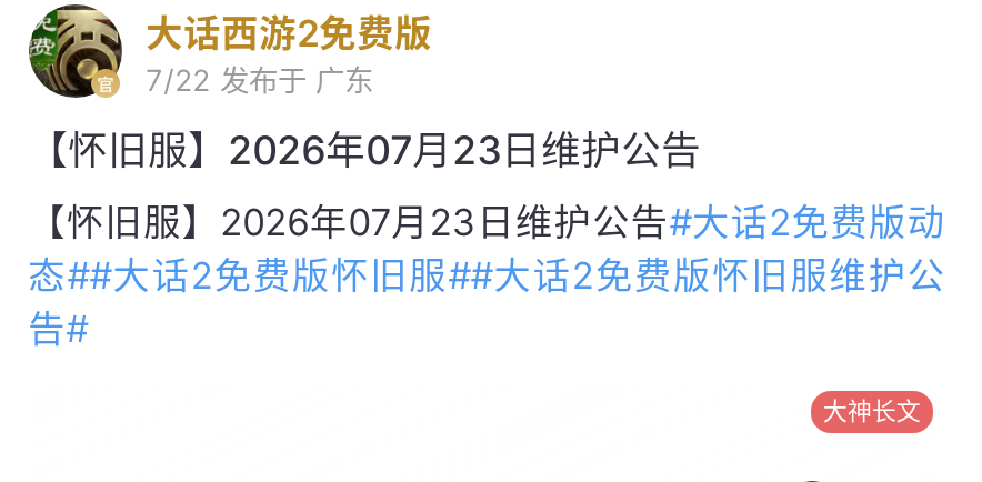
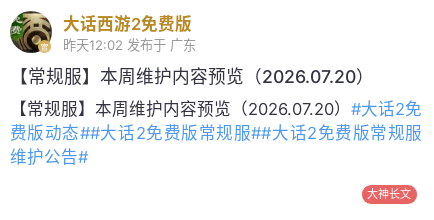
- 7/22 发布于 广东
+ 昨天12:02 发布于 广东

- 【怀旧服】2026年07月23日维护公告
+ 【常规服】本周维护内容预览（2026.07.20）

- 【怀旧服】2026年07月23日维护公告#大话2免费版动
- 态##大话2免费版怀旧服##大话2免费版怀旧服维护公
- 告#
+ 【常规服】本周维护内容预览（2026.07.20）#大话2免
+ 费版动态##大话2免费版常规服##大话2免费版常规服
+ 维护公告#
